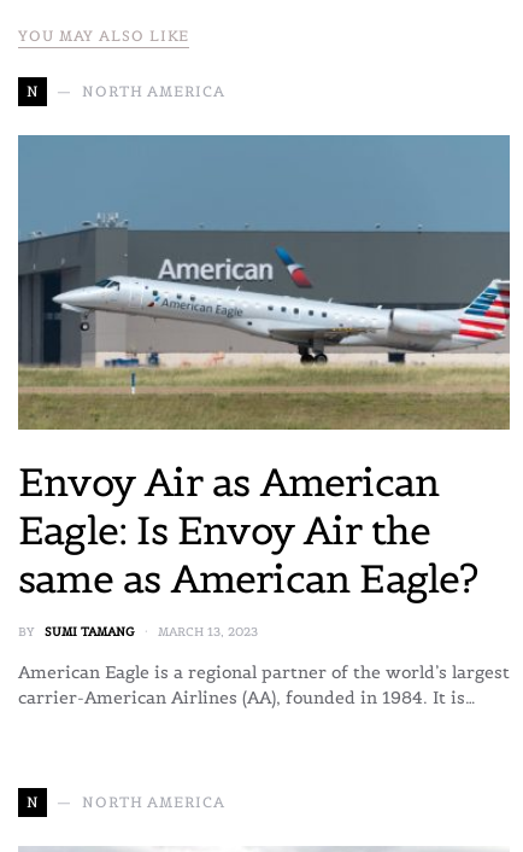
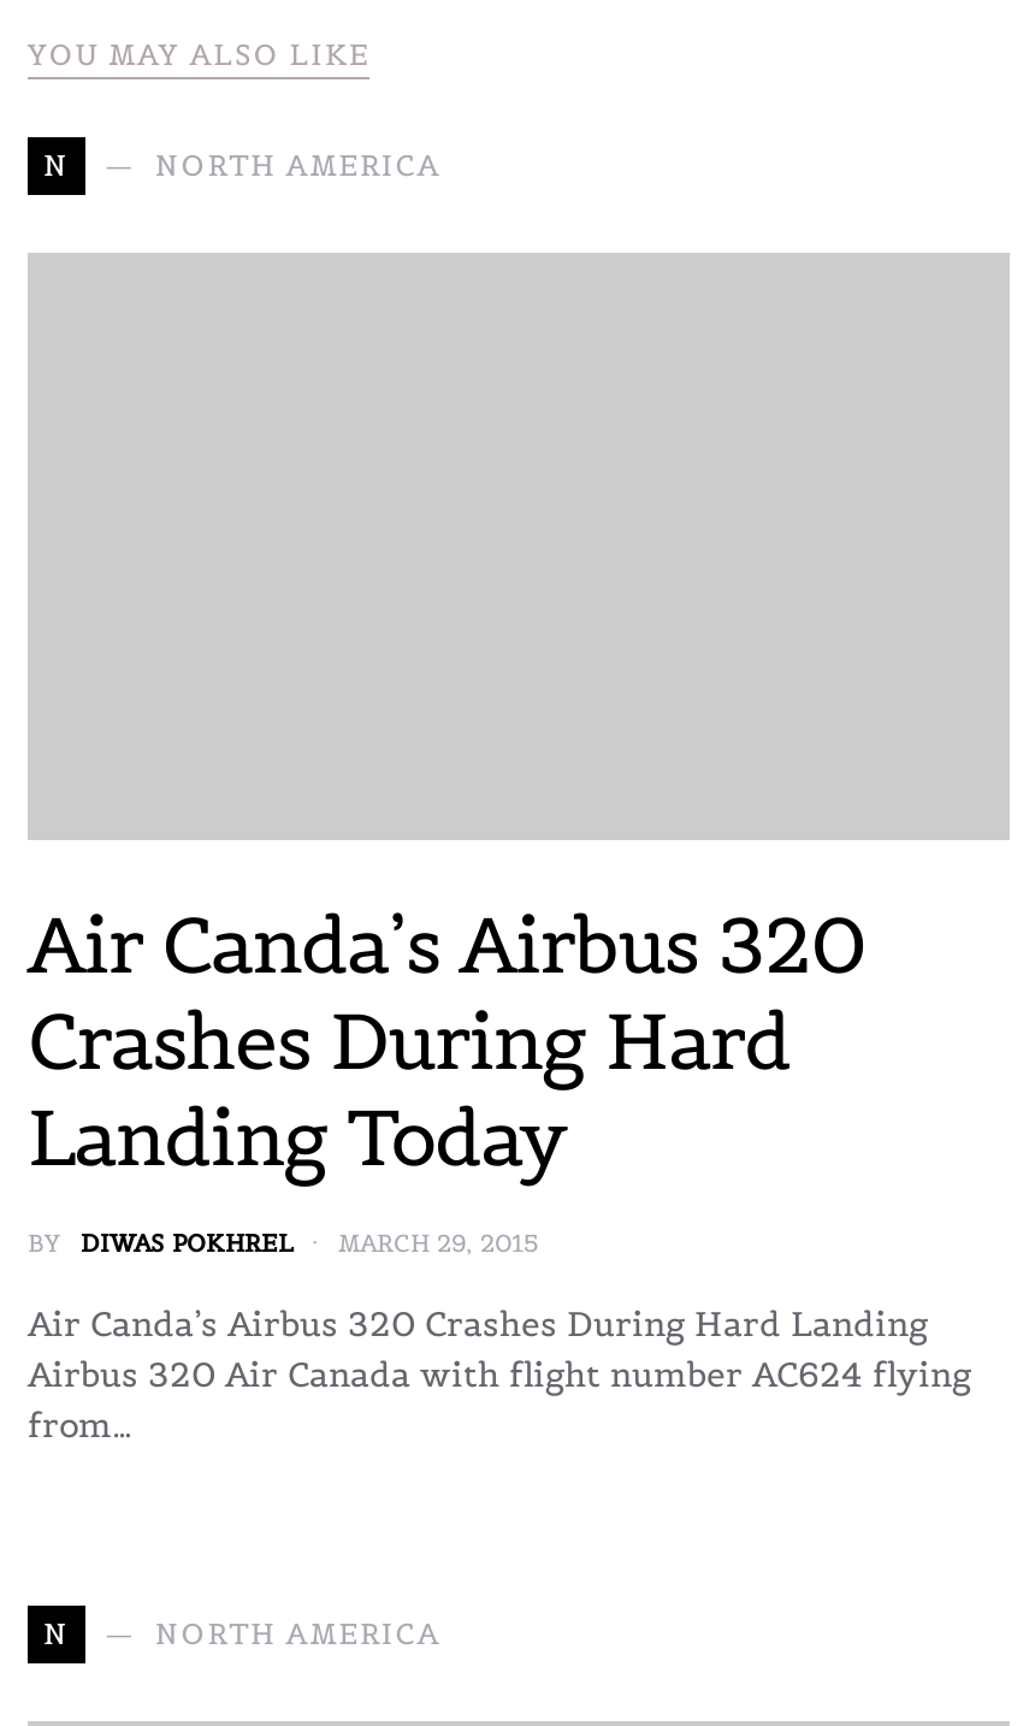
- [image]

- Envoy Air as American
- Eagle: Is Envoy Air the
- same as American Eagle?
+ Air Canda’s Airbus 320
+ Crashes During Hard
+ Landing Today

- SUMI TAMANG
- MARCH 13, 2023
+ DIWAS POKHREL
+ MARCH 29, 2015

- American Eagle is a regional partner of the world’s largest
- carrier-American Airlines (AA), founded in 1984. It is…
+ Air Canda’s Airbus 320 Crashes During Hard Landing
+ Airbus 320 Air Canada with flight number AC624 flying
+ from…
